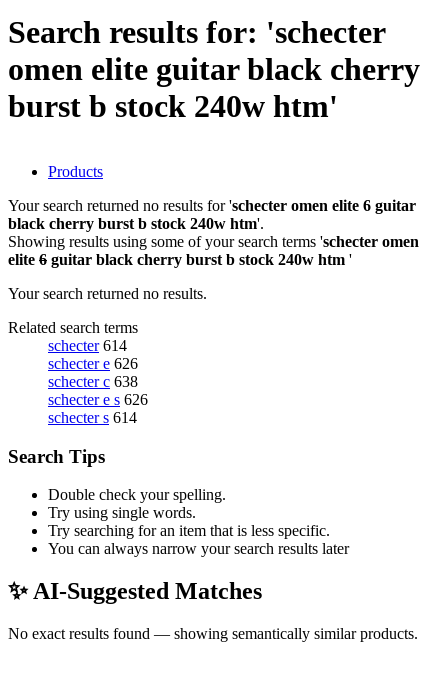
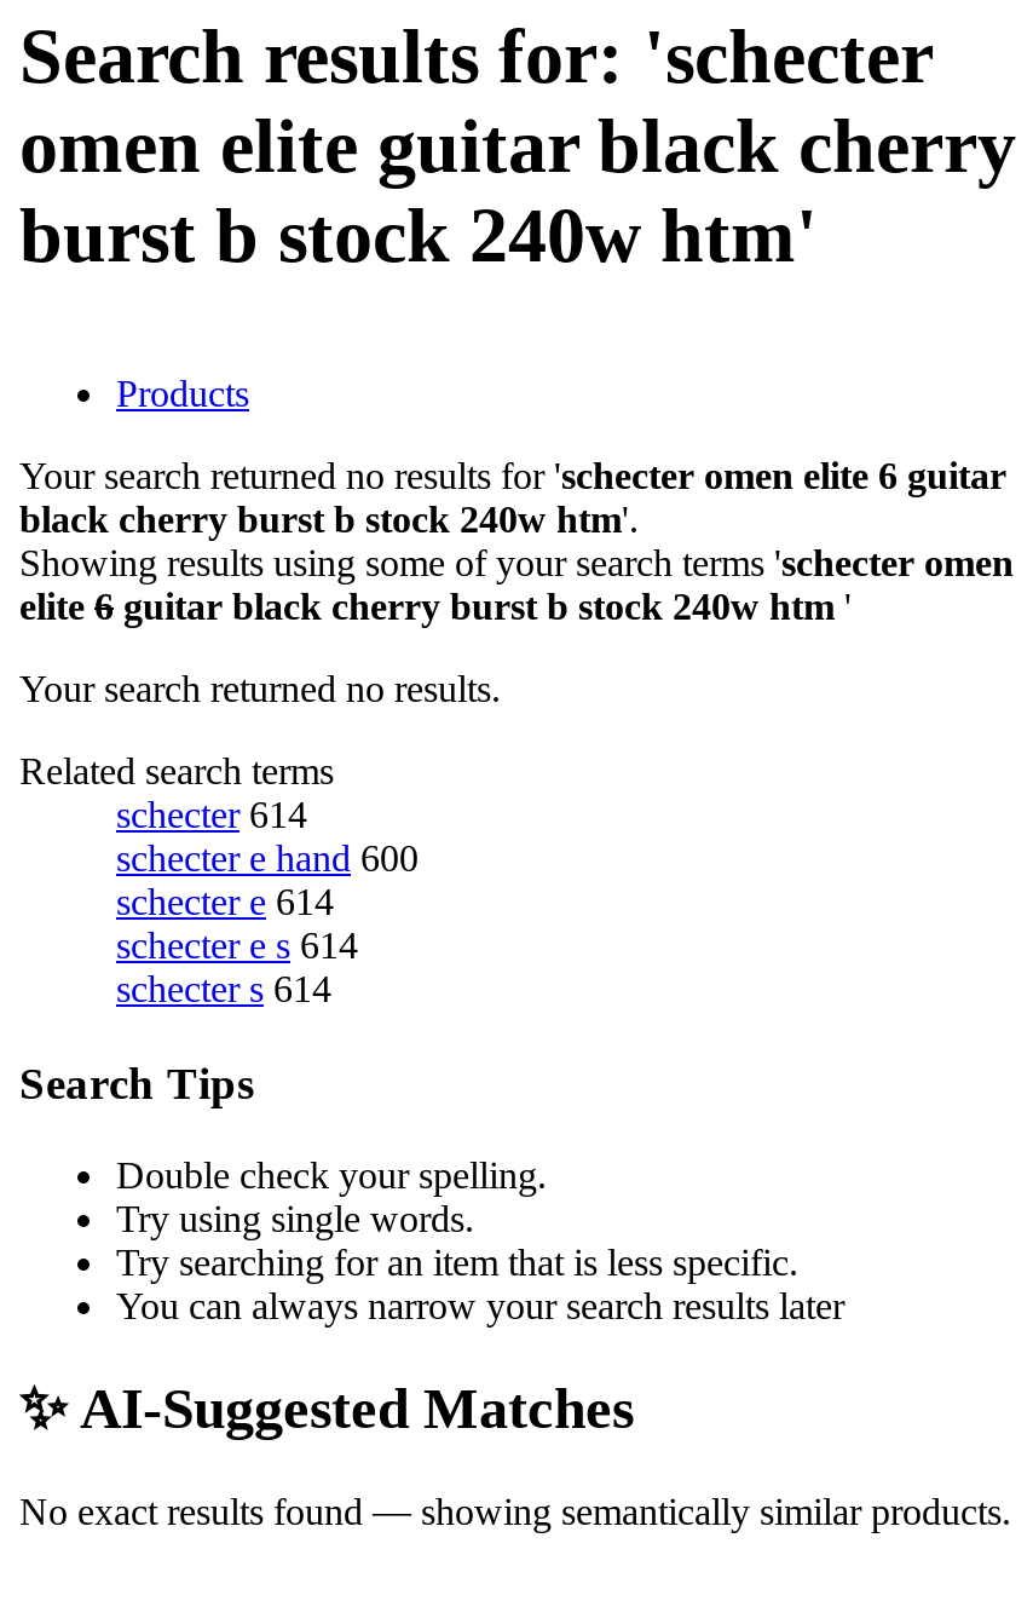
- schecter e 626
- schecter c 638
- schecter e s 626
+ schecter e hand 600
+ schecter e 614
+ schecter e s 614
